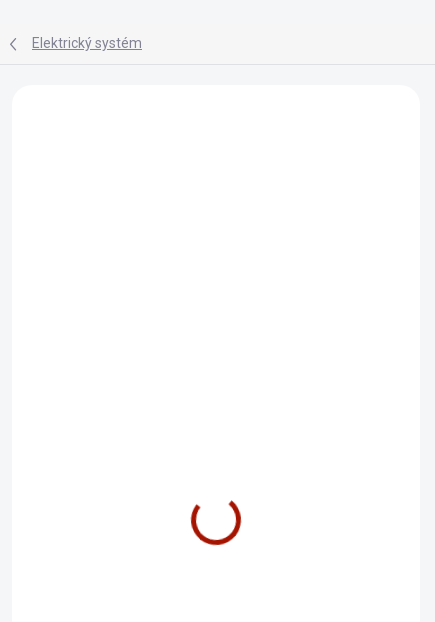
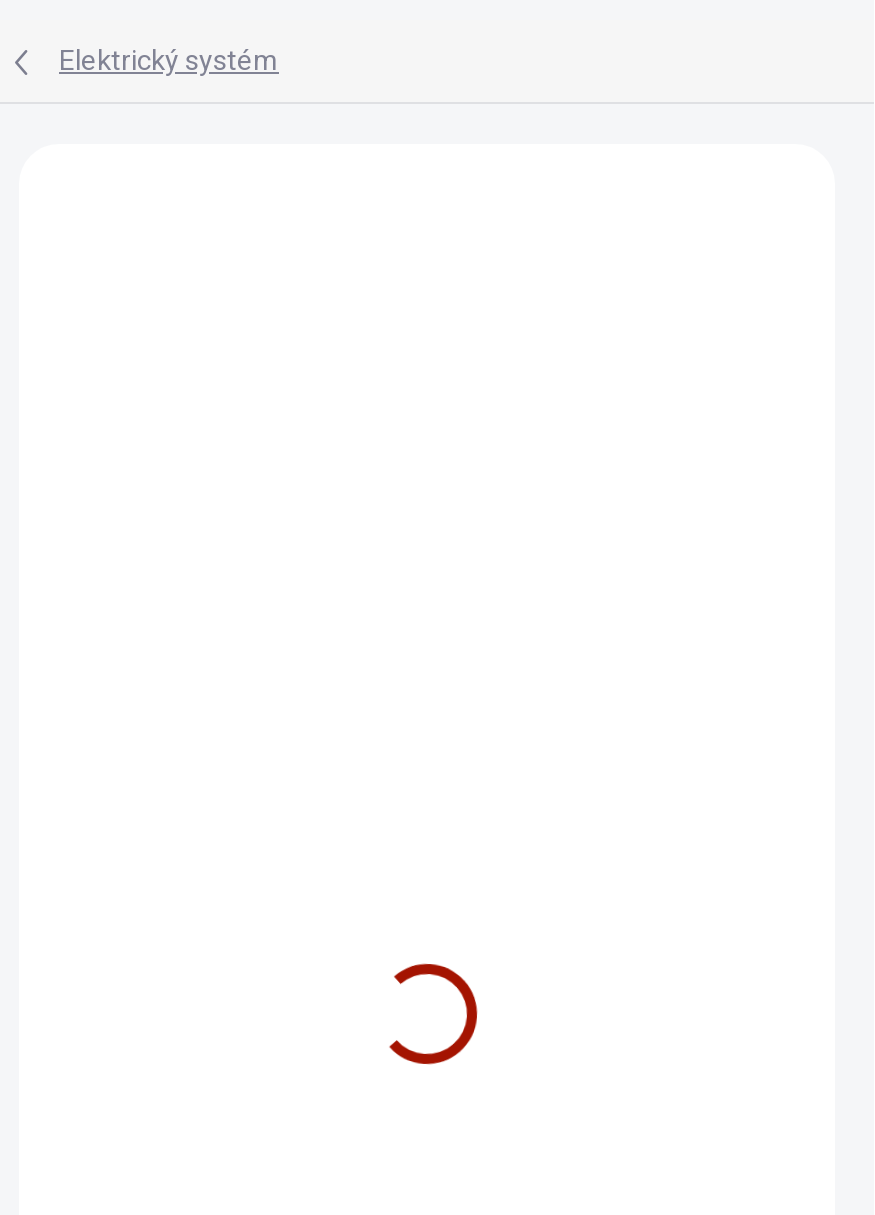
- [image]
+ [image]
